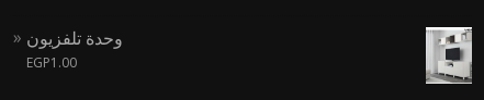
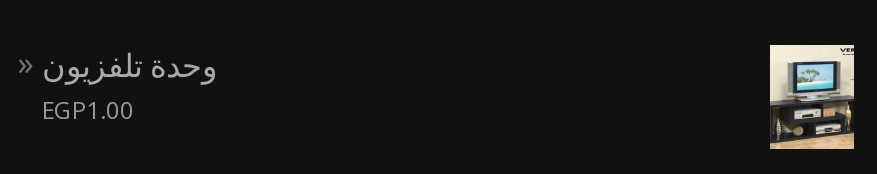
- [image]
+ [image]
